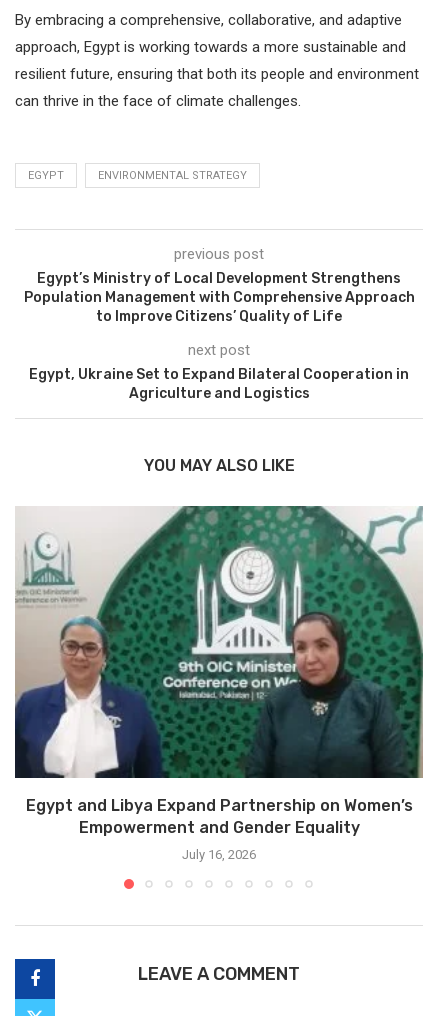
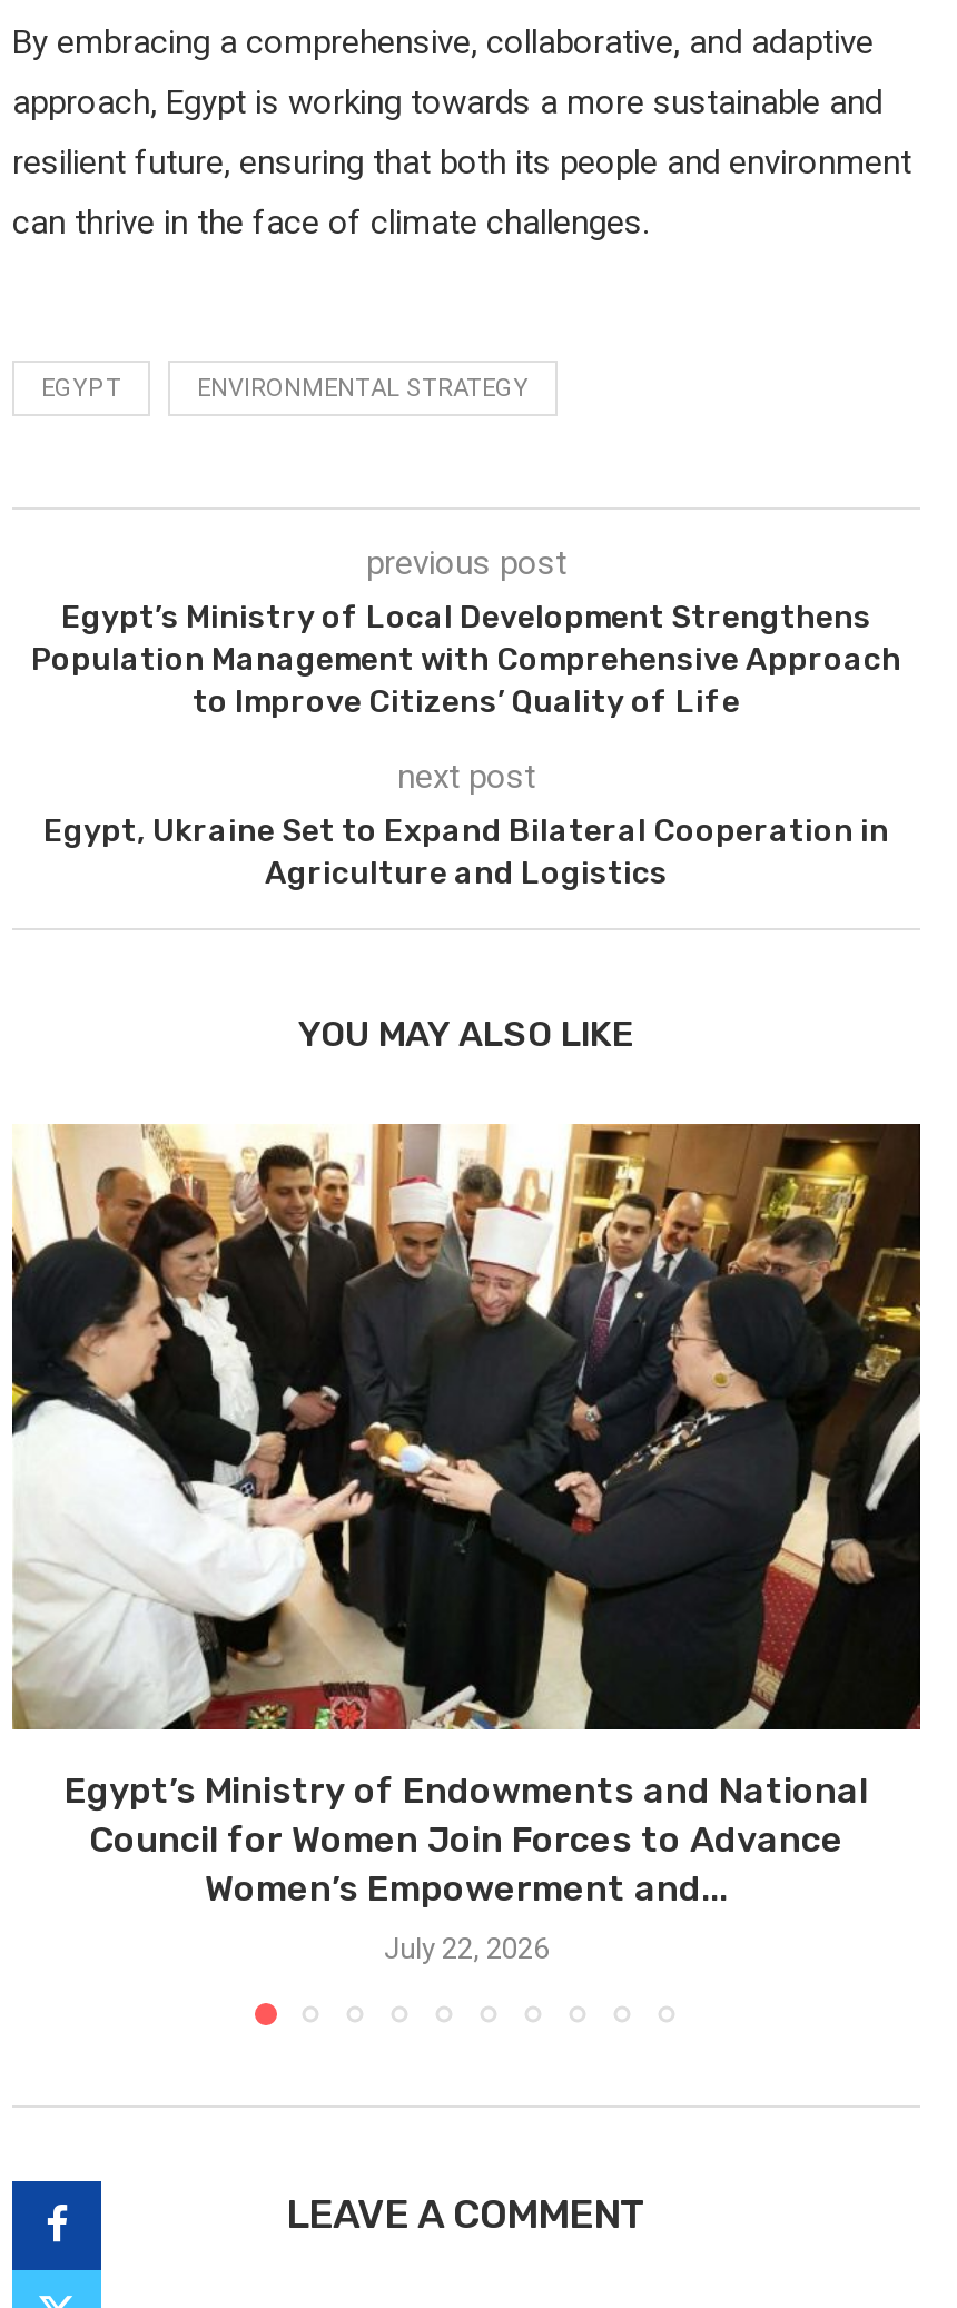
- [image]
- Egypt and Libya Expand Partnership on Women’s
- Empowerment and Gender Equality
+ [image]
+ Egypt’s Ministry of Endowments and National
+ Council for Women Join Forces to Advance
+ Women’s Empowerment and...

- July 16, 2026
+ July 22, 2026
